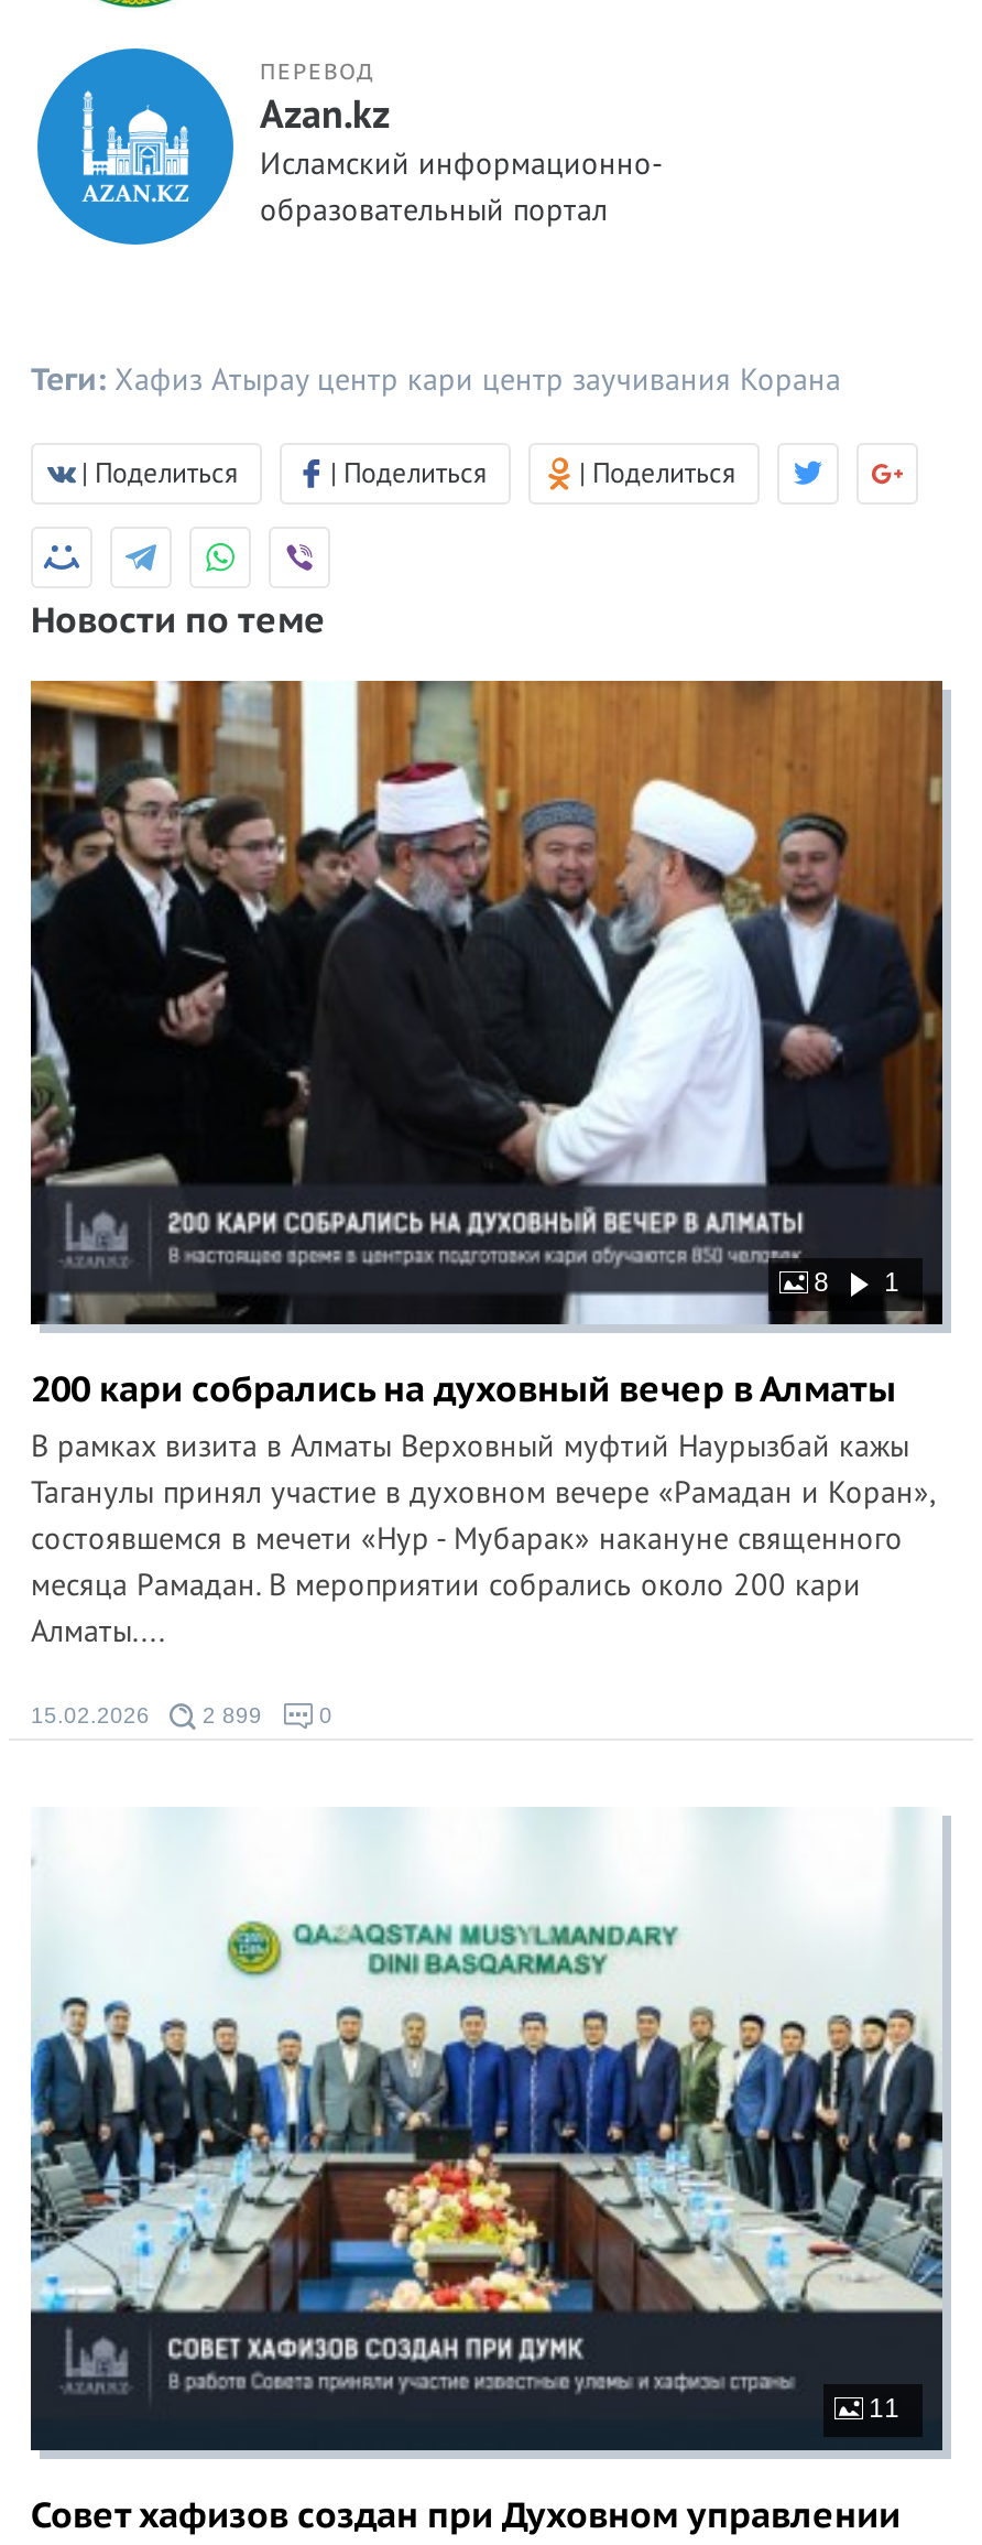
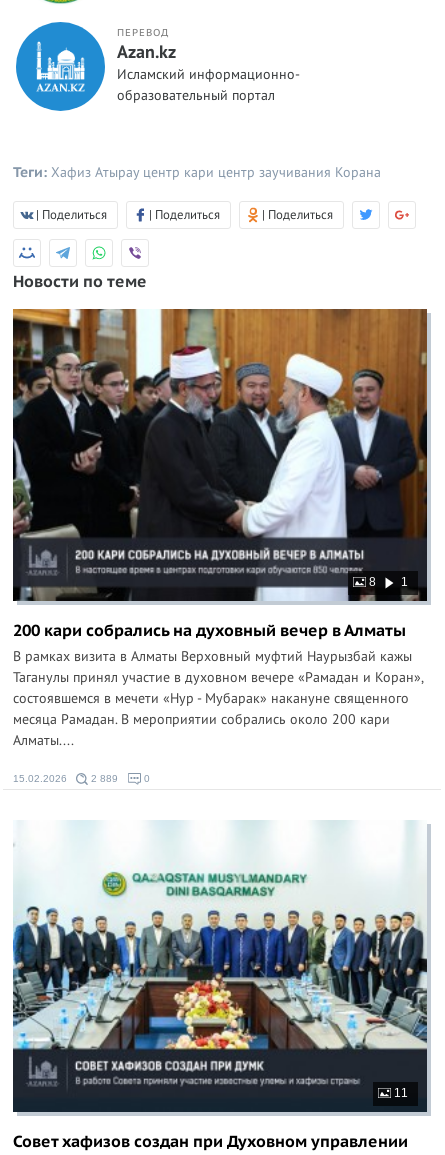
- 15.02.2026 2 899
+ 15.02.2026 2 889
